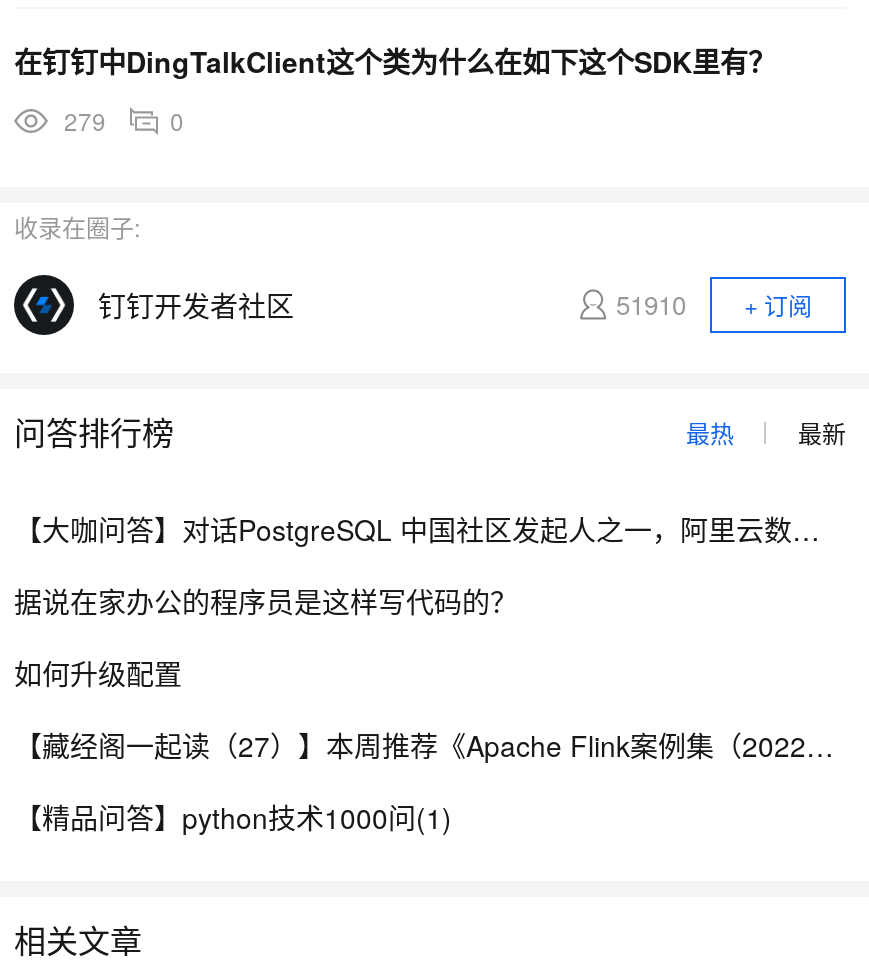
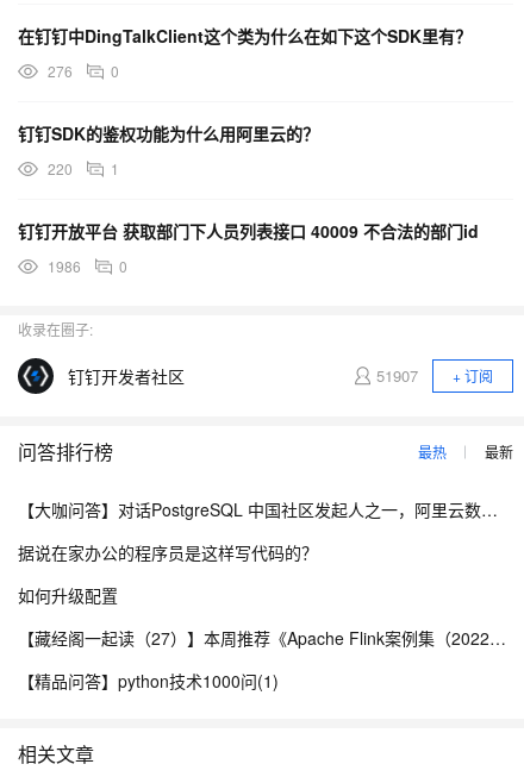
- 279
+ 276
+ 0
+ 钉钉SDK的鉴权功能为什么用阿里云的？
+ 220
+ 1
+ 钉钉开放平台 获取部门下人员列表接口 40009 不合法的部门id
+ 1986

- 51910 + 订阅
+ 51907 + 订阅
